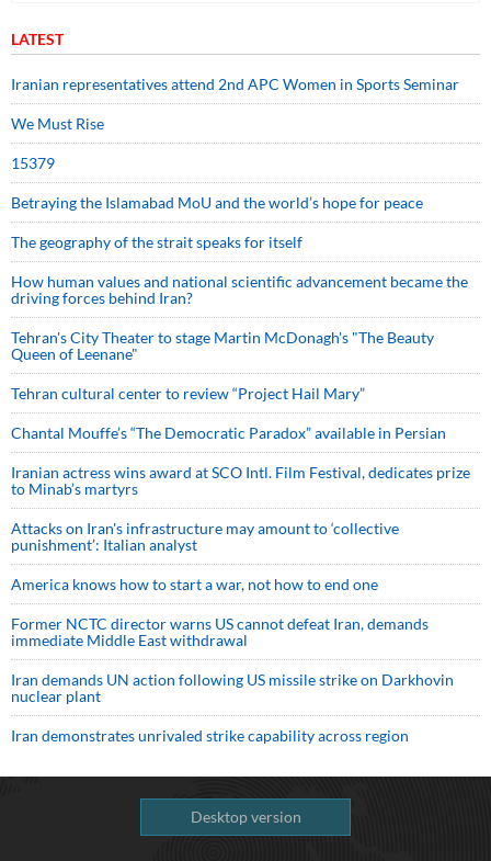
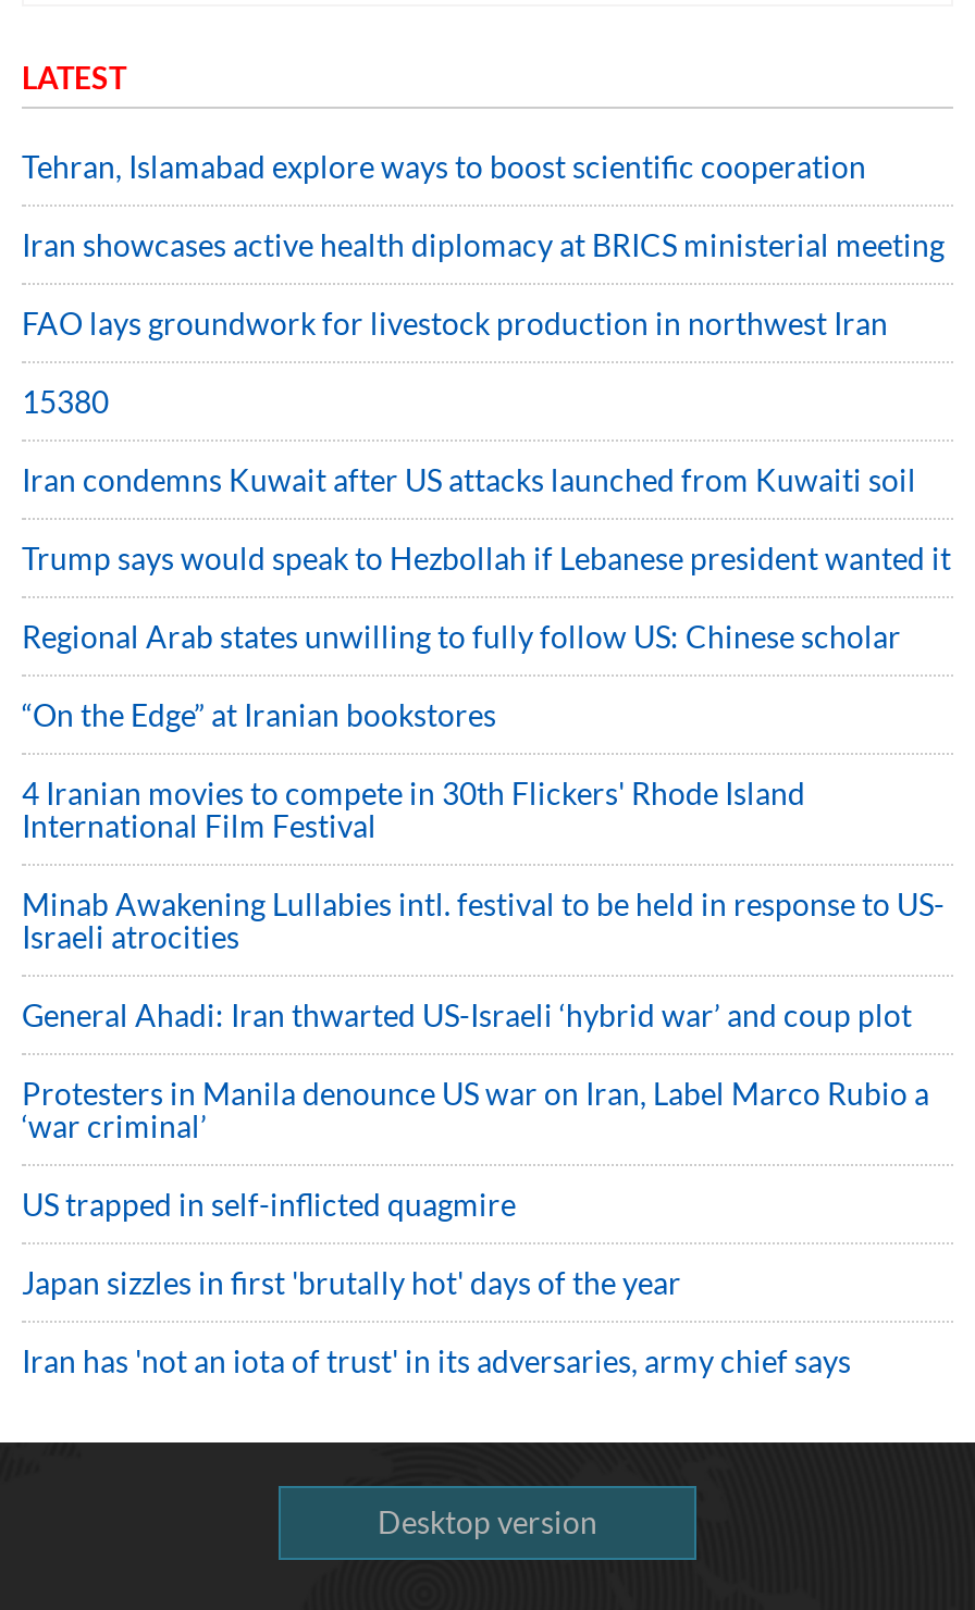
- Iranian representatives attend 2nd APC Women in Sports Seminar
+ Tehran, Islamabad explore ways to boost scientific cooperation

- We Must Rise
+ Iran showcases active health diplomacy at BRICS ministerial meeting

- 15379
+ FAO lays groundwork for livestock production in northwest Iran

- Betraying the Islamabad MoU and the world’s hope for peace
+ 15380

- The geography of the strait speaks for itself
+ Iran condemns Kuwait after US attacks launched from Kuwaiti soil

- How human values and national scientific advancement became the
- driving forces behind Iran?
+ Trump says would speak to Hezbollah if Lebanese president wanted it

- Tehran's City Theater to stage Martin McDonagh's "The Beauty
- Queen of Leenane"
+ Regional Arab states unwilling to fully follow US: Chinese scholar

- Tehran cultural center to review “Project Hail Mary”
+ “On the Edge” at Iranian bookstores

- Chantal Mouffe’s “The Democratic Paradox” available in Persian
+ 4 Iranian movies to compete in 30th Flickers' Rhode Island
+ International Film Festival

- Iranian actress wins award at SCO Intl. Film Festival, dedicates prize
- to Minab’s martyrs
+ Minab Awakening Lullabies intl. festival to be held in response to US-
+ Israeli atrocities

- Attacks on Iran's infrastructure may amount to ‘collective
- punishment’: Italian analyst
+ General Ahadi: Iran thwarted US-Israeli ‘hybrid war’ and coup plot

- America knows how to start a war, not how to end one
+ Protesters in Manila denounce US war on Iran, Label Marco Rubio a
+ ‘war criminal’

- Former NCTC director warns US cannot defeat Iran, demands
- immediate Middle East withdrawal
+ US trapped in self-inflicted quagmire

- Iran demands UN action following US missile strike on Darkhovin
- nuclear plant
+ Japan sizzles in first 'brutally hot' days of the year

- Iran demonstrates unrivaled strike capability across region
+ Iran has 'not an iota of trust' in its adversaries, army chief says
